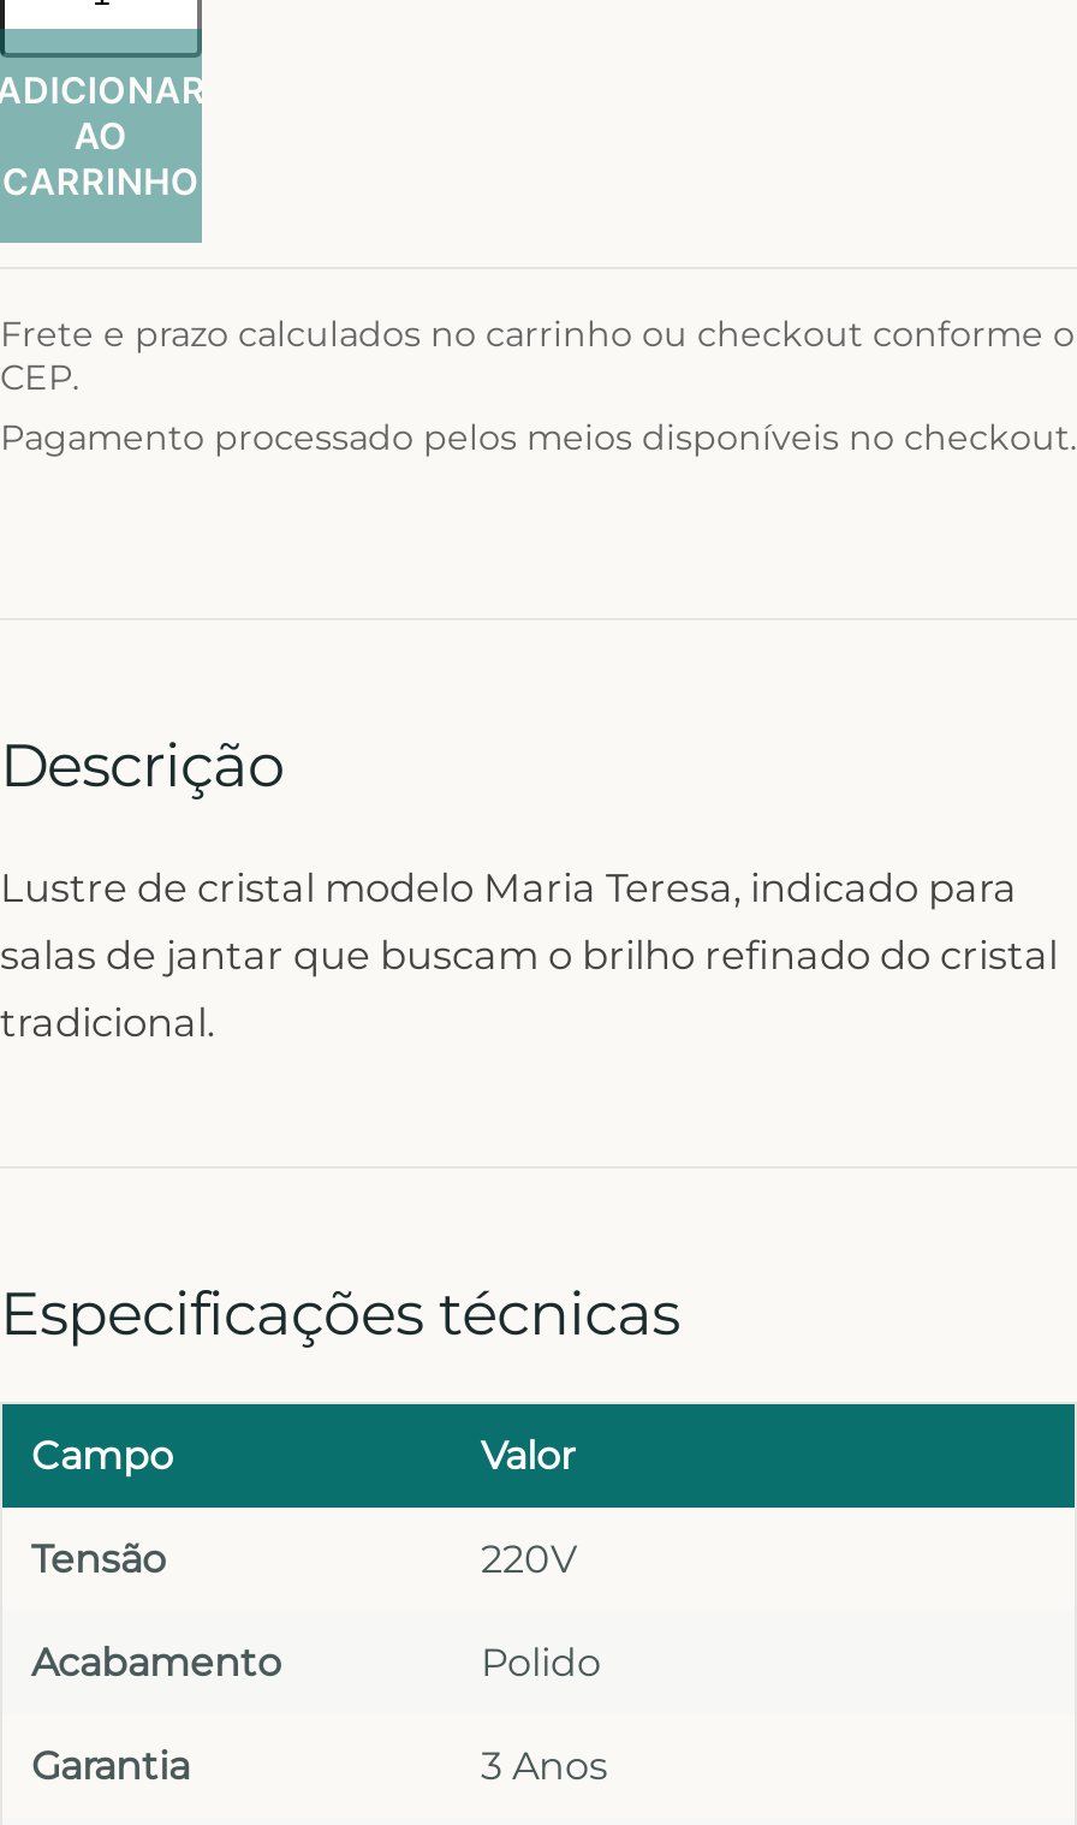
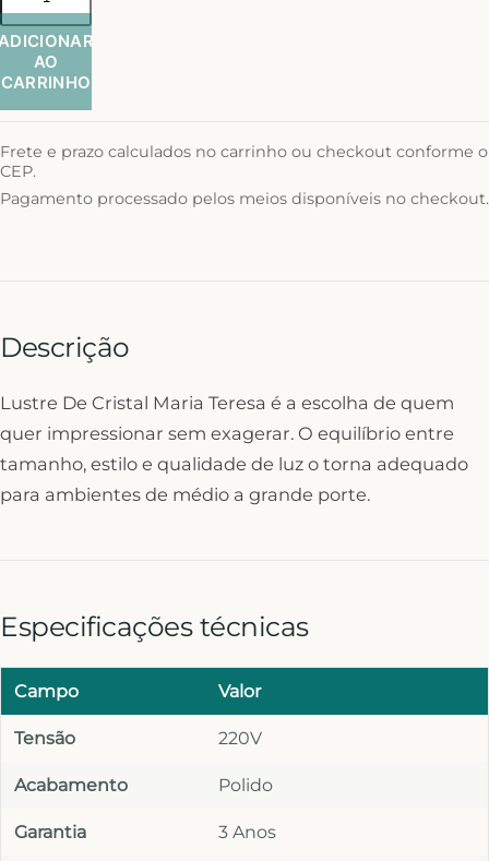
- Lustre de cristal modelo Maria Teresa, indicado para
- salas de jantar que buscam o brilho refinado do cristal
- tradicional.
+ Lustre De Cristal Maria Teresa é a escolha de quem
+ quer impressionar sem exagerar. O equilíbrio entre
+ tamanho, estilo e qualidade de luz o torna adequado
+ para ambientes de médio a grande porte.
